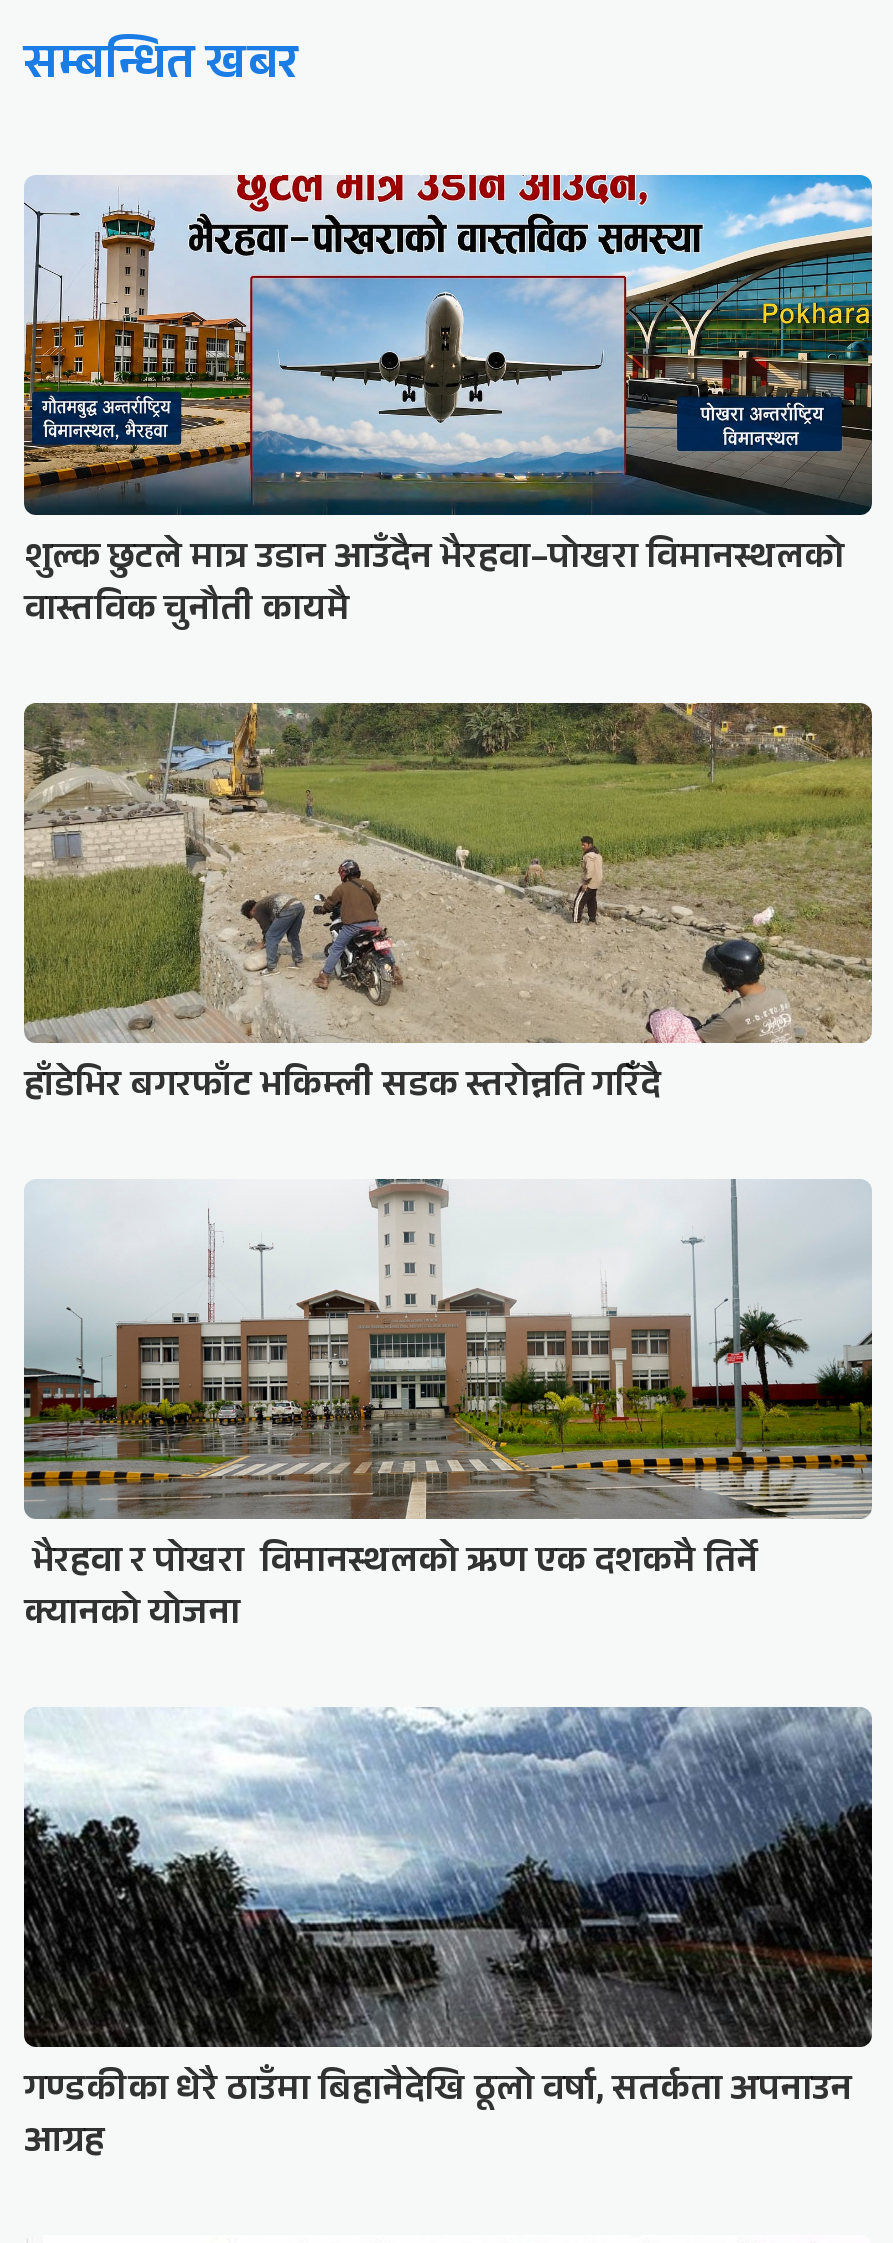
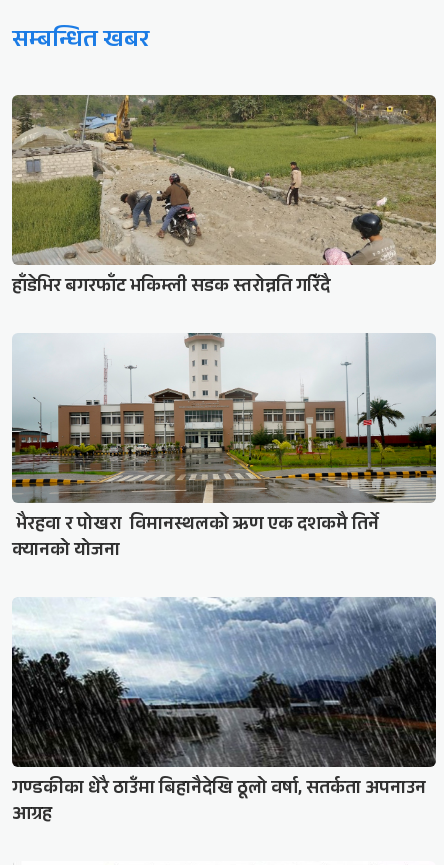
- [image]
- शुल्क छुटले मात्र उडान आउँदैन भैरहवा–पोखरा विमानस्थलको
- वास्तविक चुनौती कायमै
